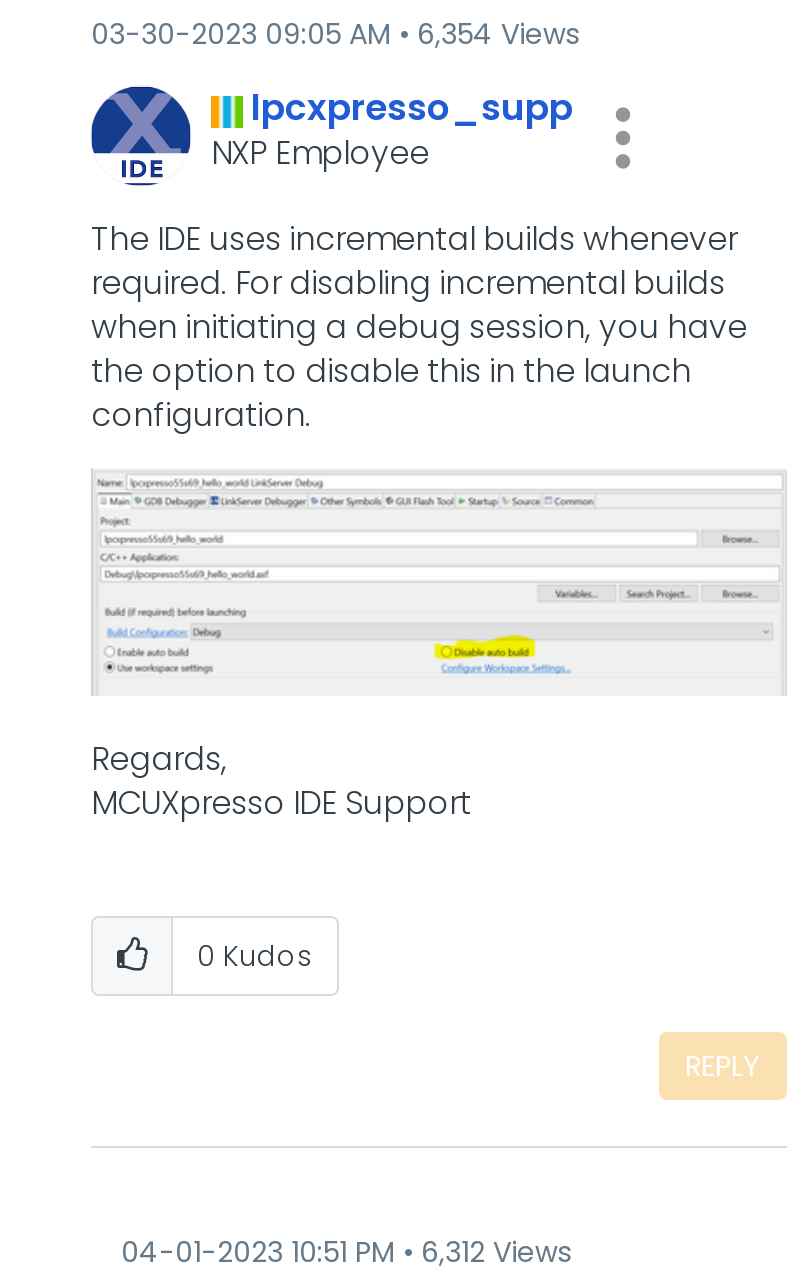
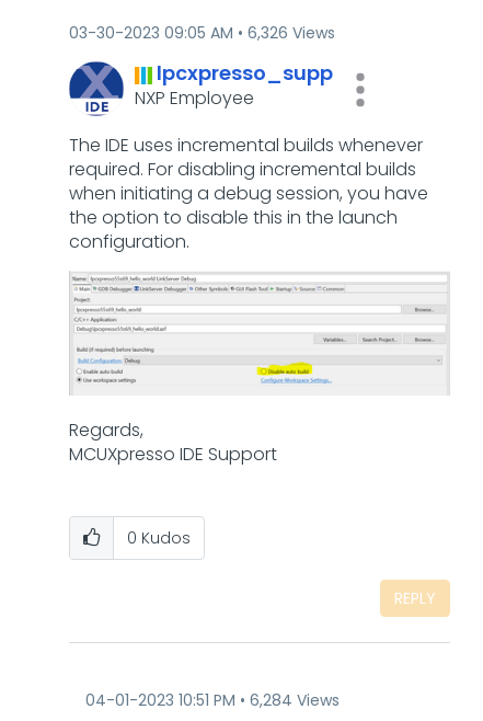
- 03-30-2023 09:05 AM 6,354 Views
+ 03-30-2023 09:05 AM 6,326 Views

- 04-01-2023 10:51 PM 6,312 Views
+ 04-01-2023 10:51 PM 6,284 Views
